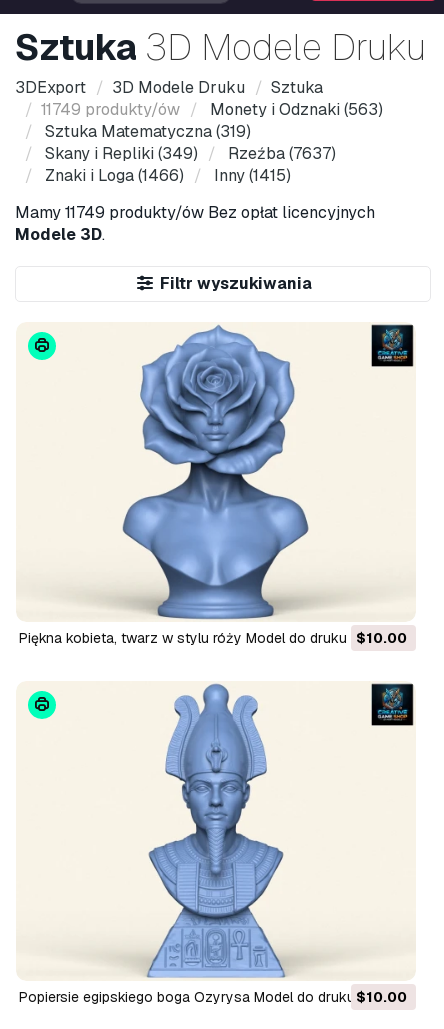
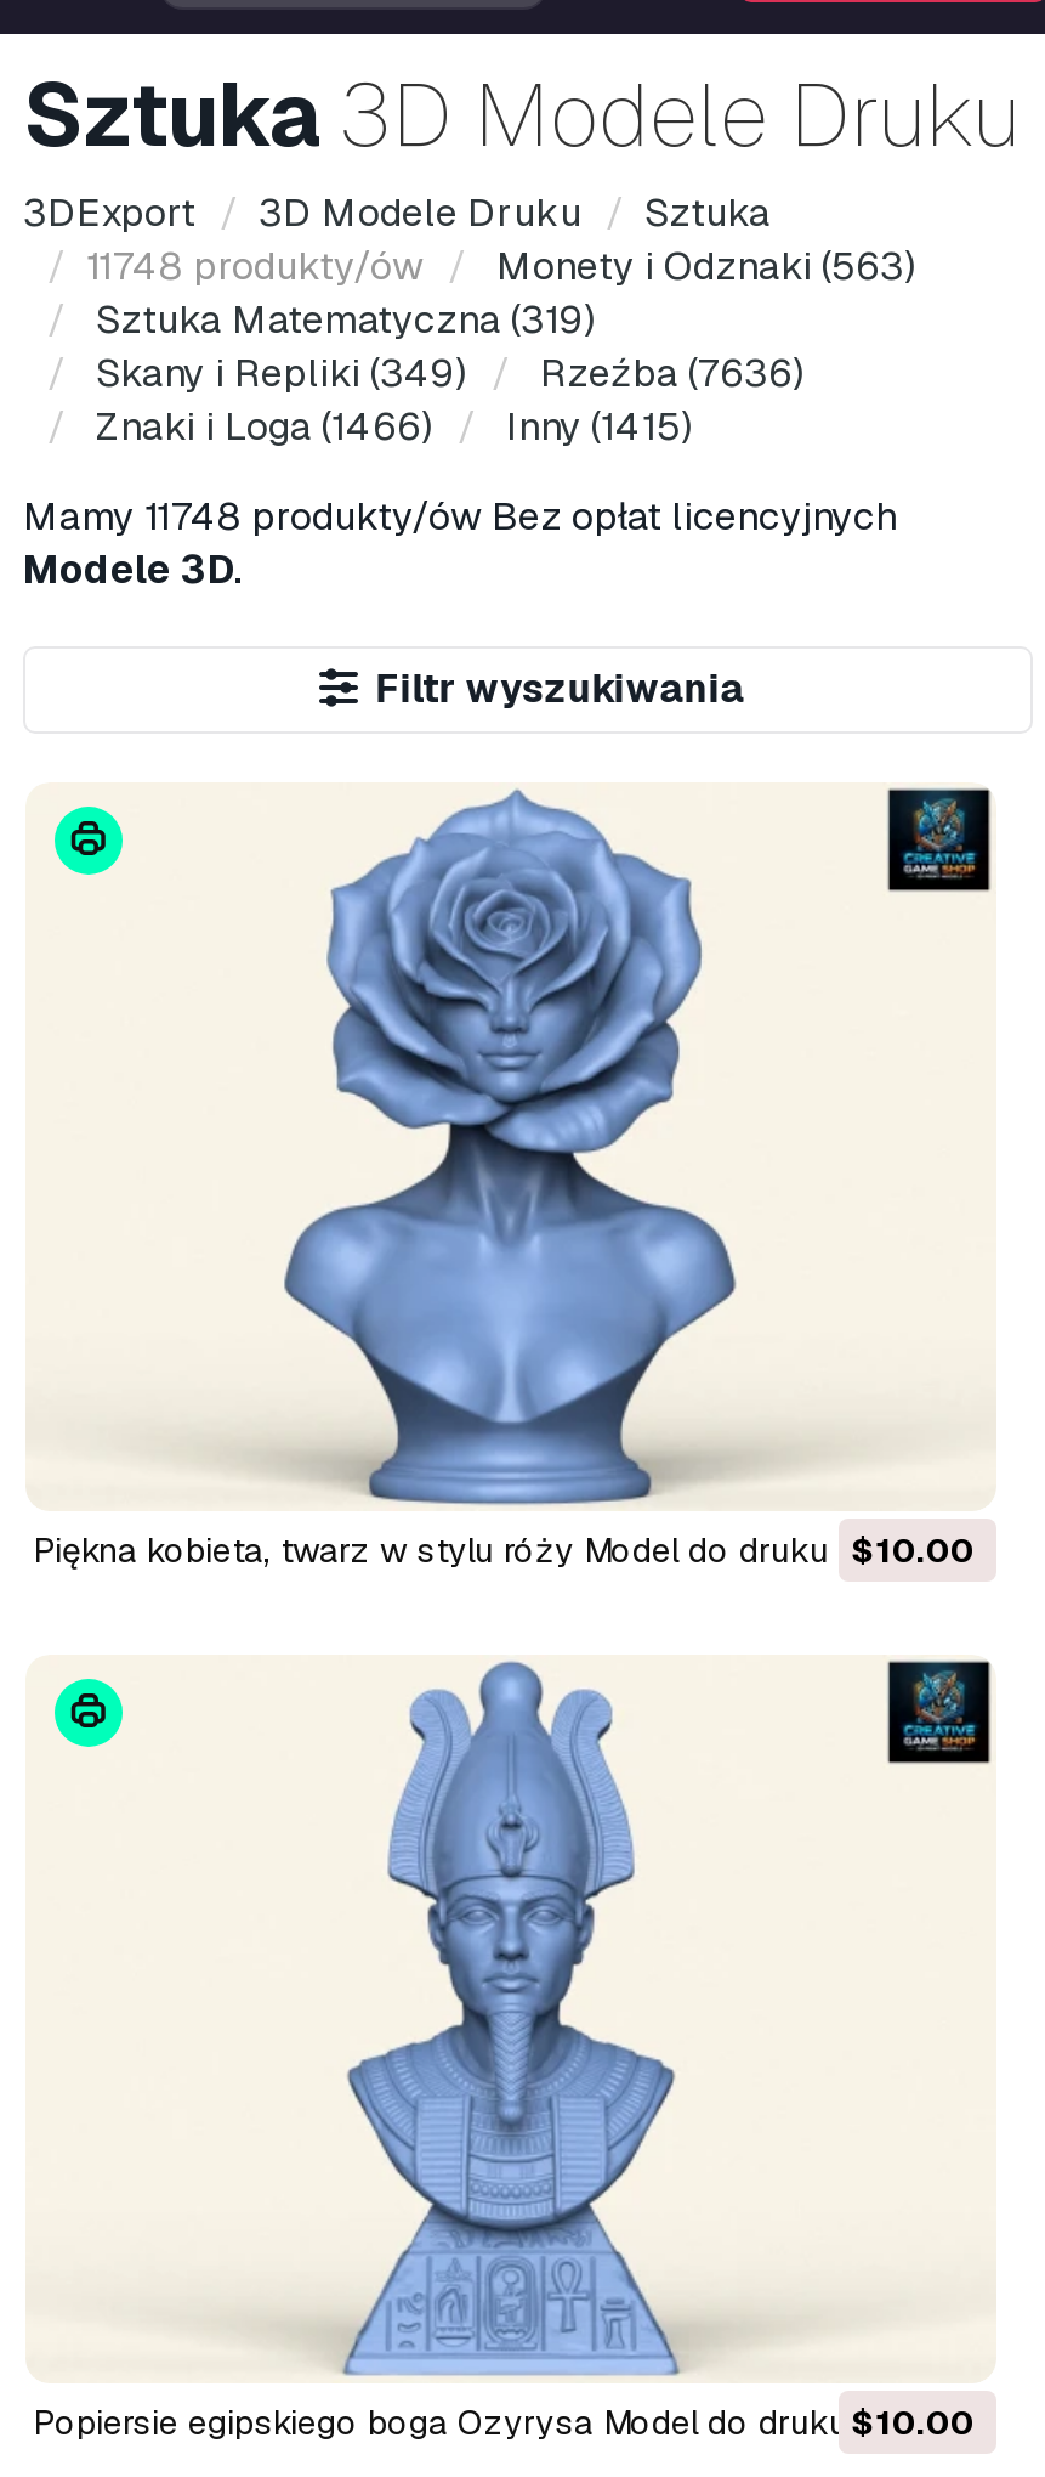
- 11749 produkty/ów Monety i Odznaki (563)
+ 11748 produkty/ów Monety i Odznaki (563)

- Skany i Repliki (349) Rzeźba (7637)
+ Skany i Repliki (349) Rzeźba (7636)

- Mamy 11749 produkty/ów Bez opłat licencyjnych
+ Mamy 11748 produkty/ów Bez opłat licencyjnych
